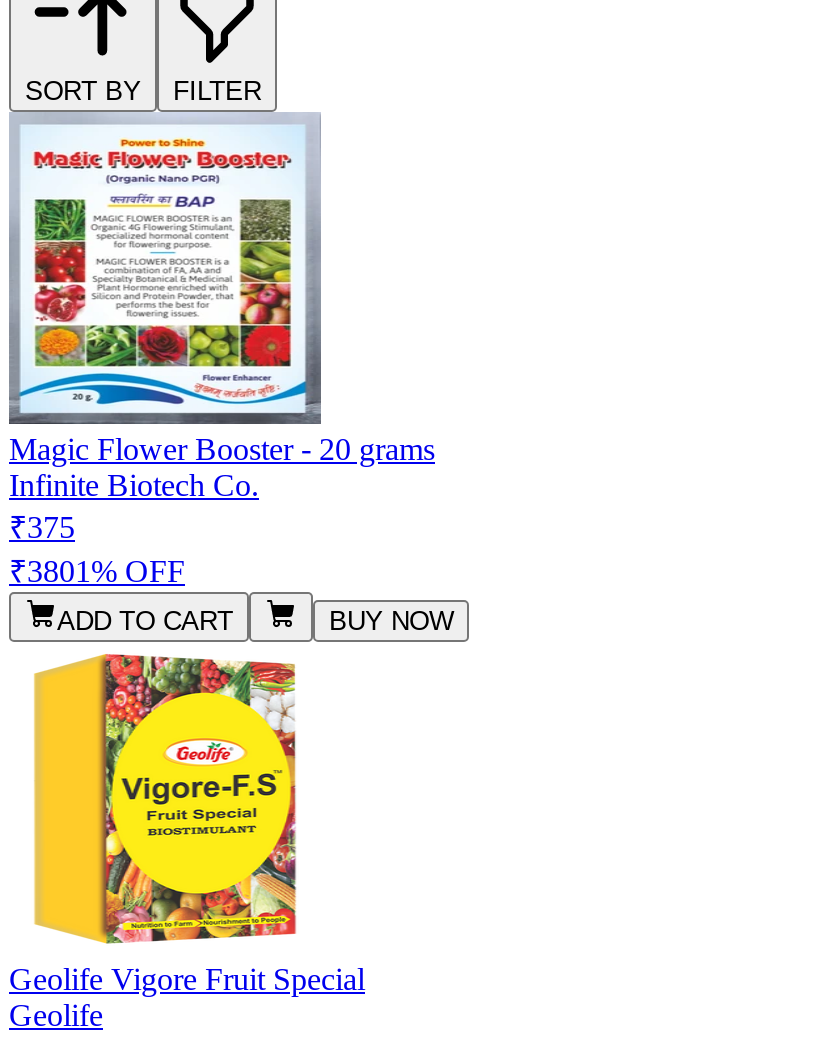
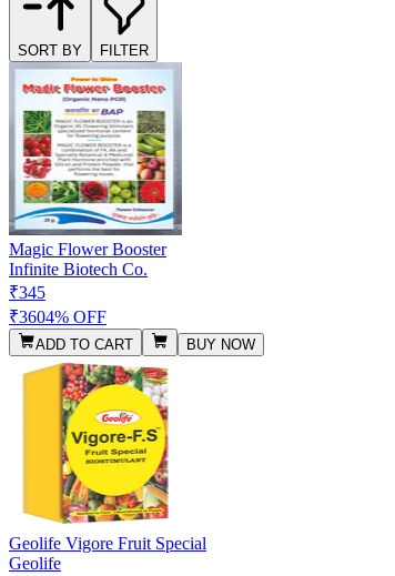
- Magic Flower Booster - 20 grams
+ Magic Flower Booster

- ₹375
+ ₹345

- ₹3801% OFF
+ ₹3604% OFF
